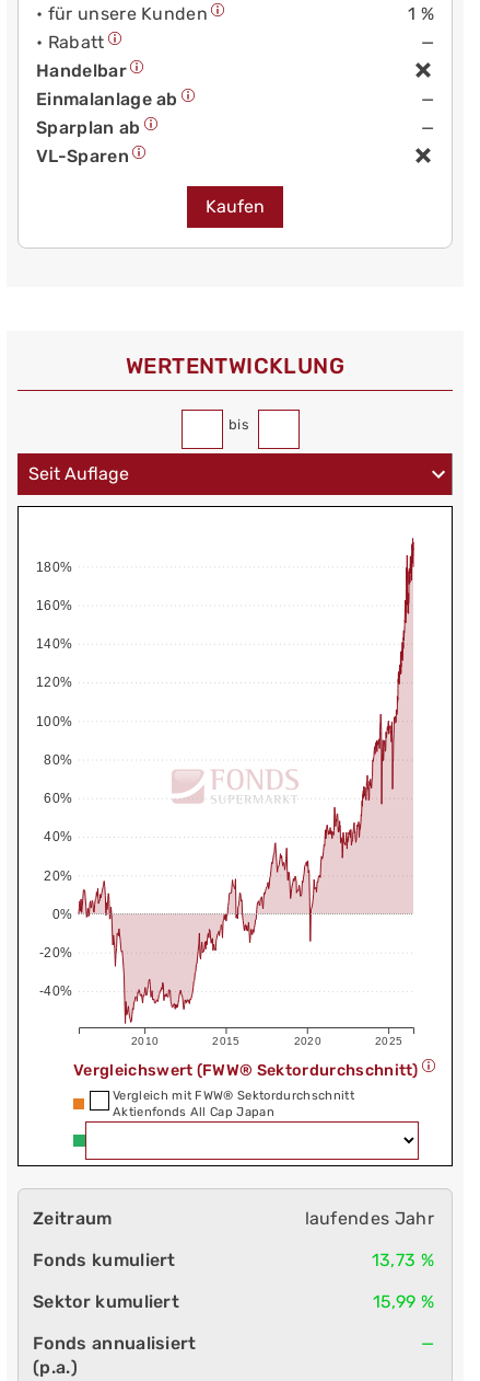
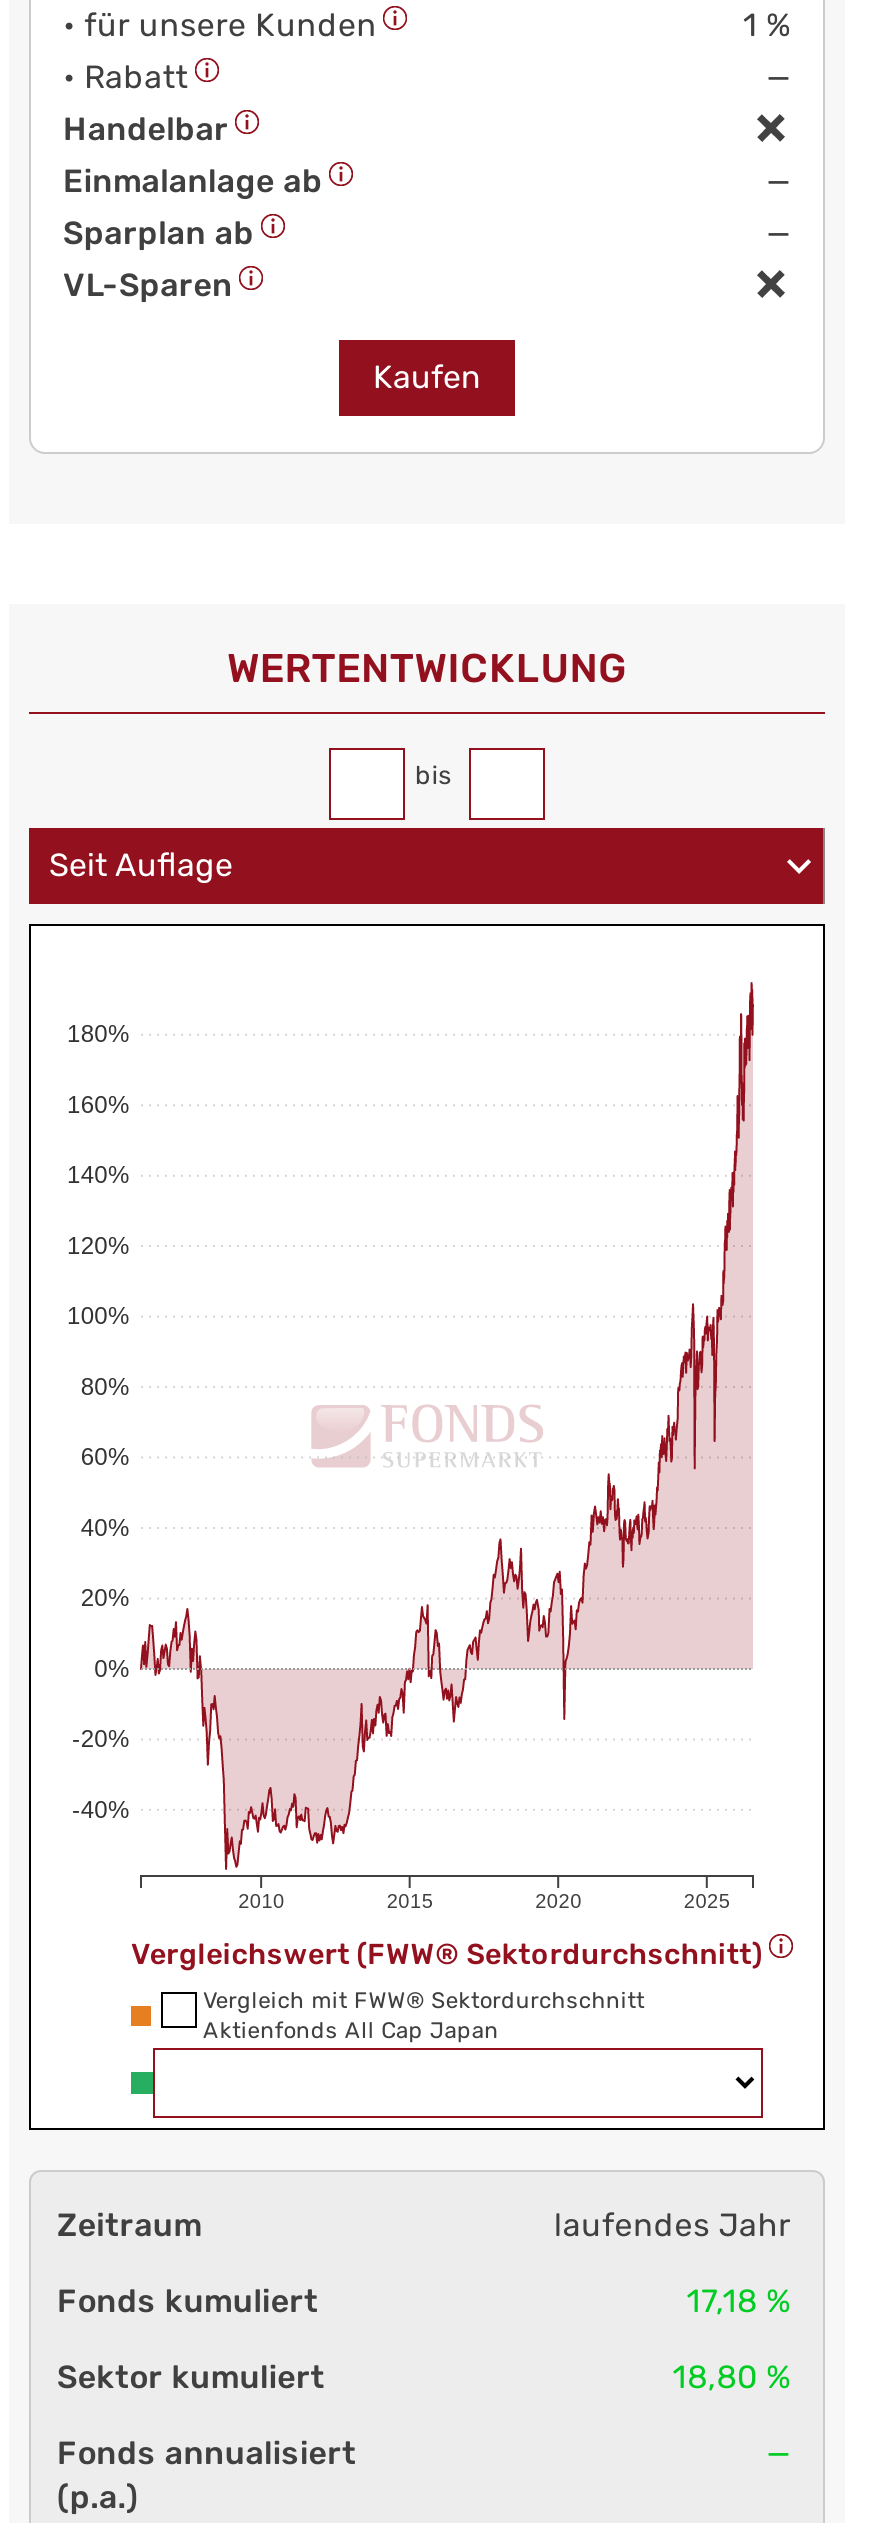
- 13,73 %
+ 17,18 %

- 15,99 %
+ 18,80 %
